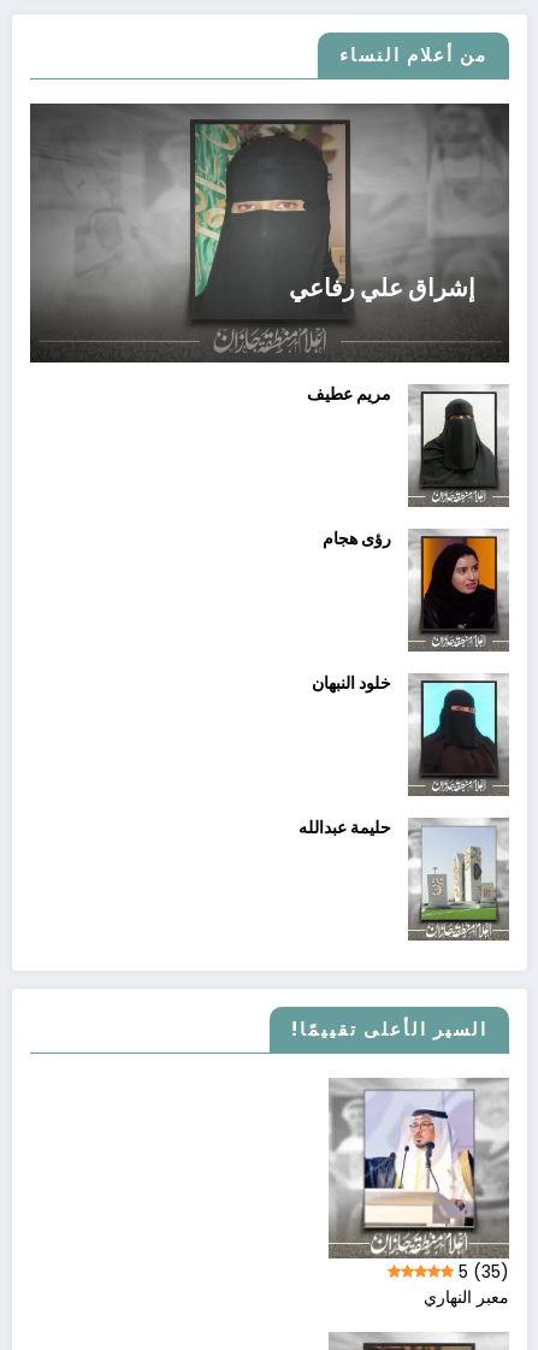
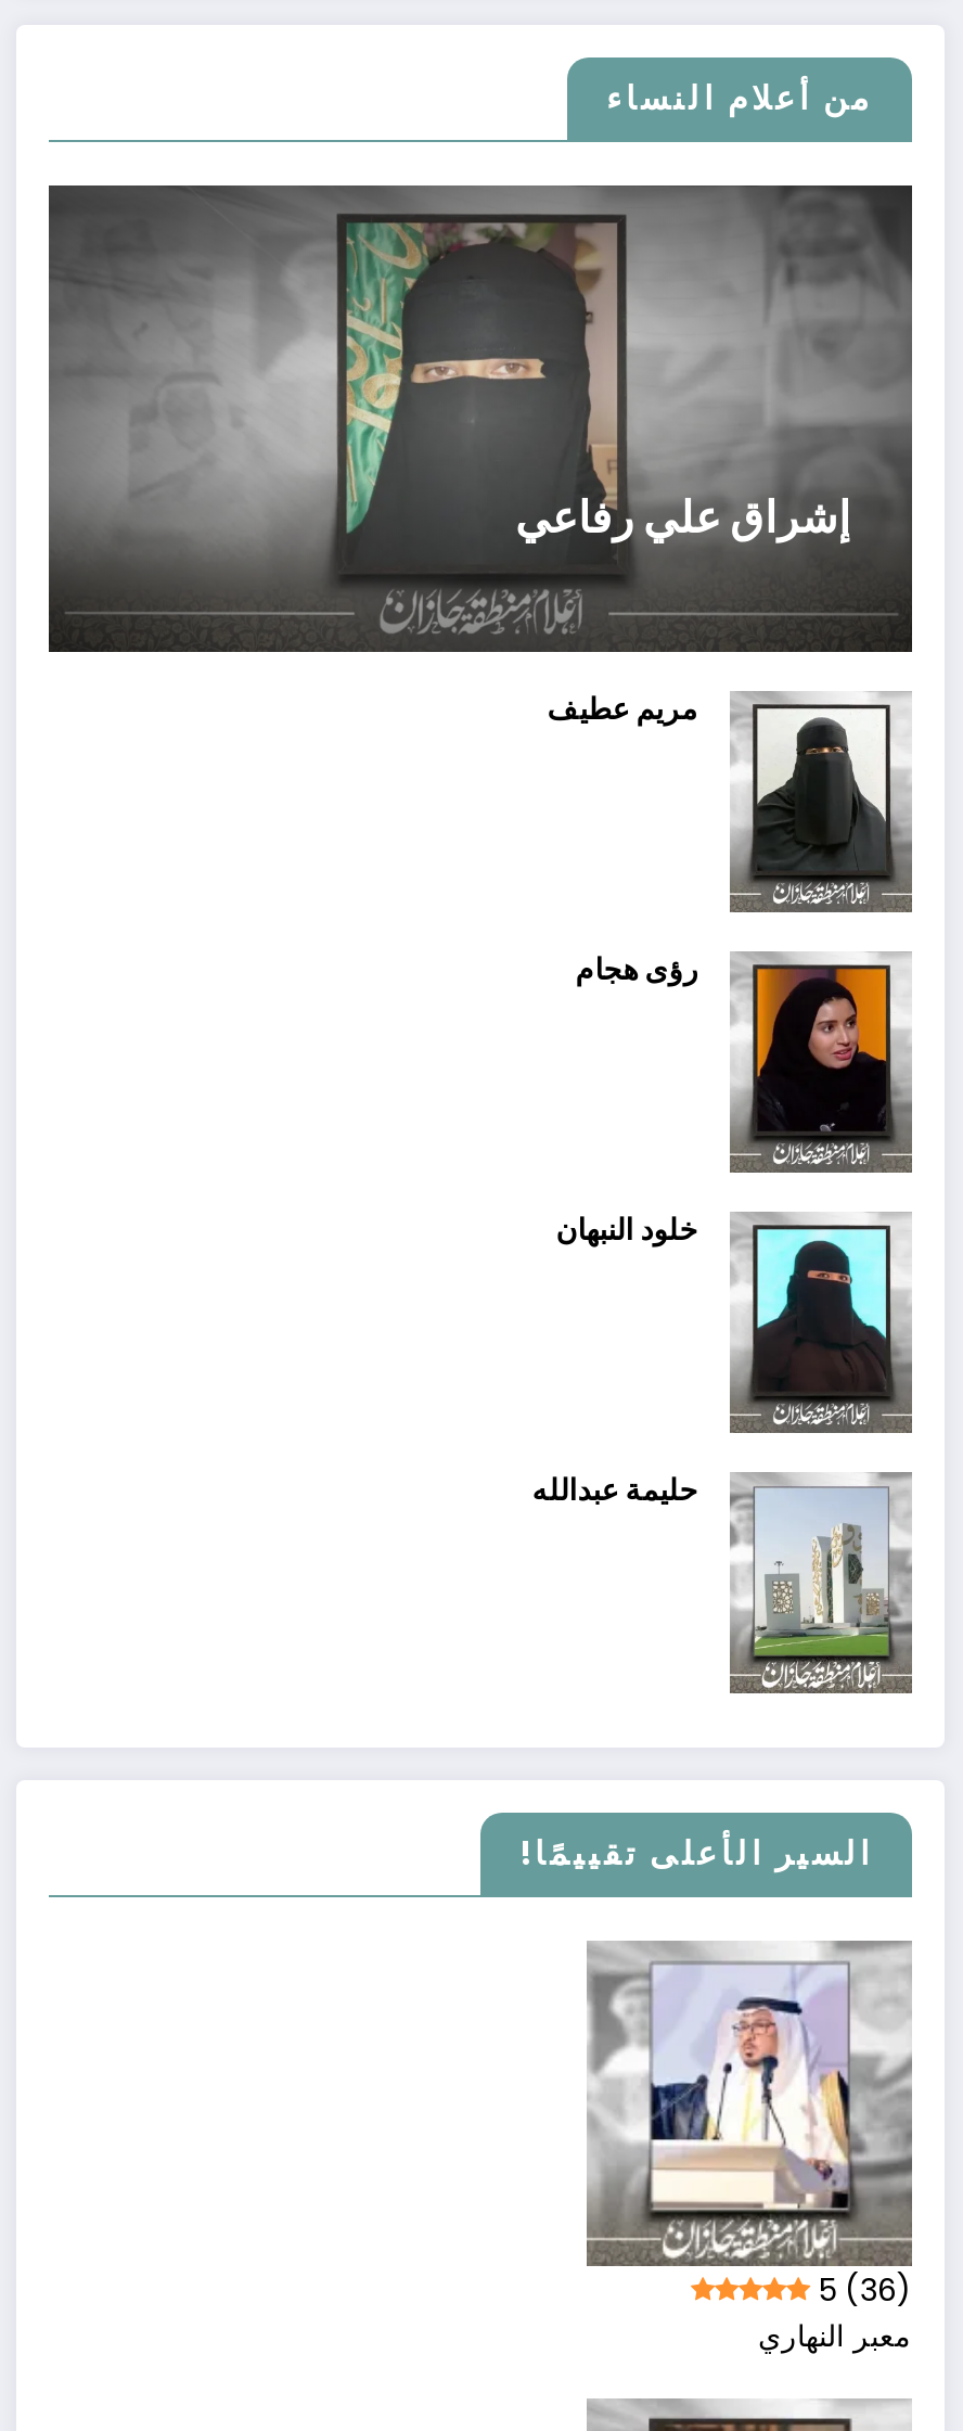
- 5 (35)
+ 5 (36)
